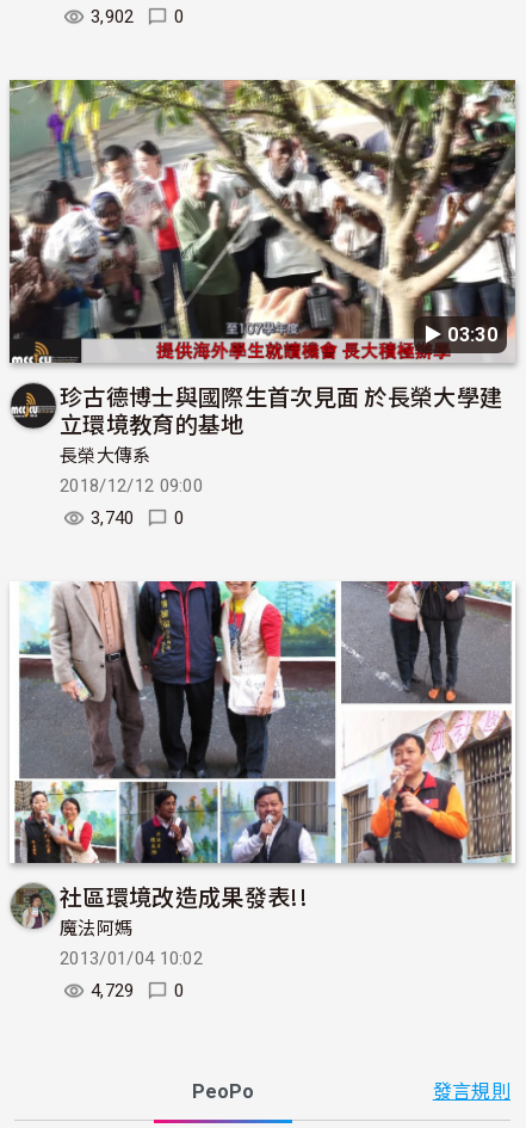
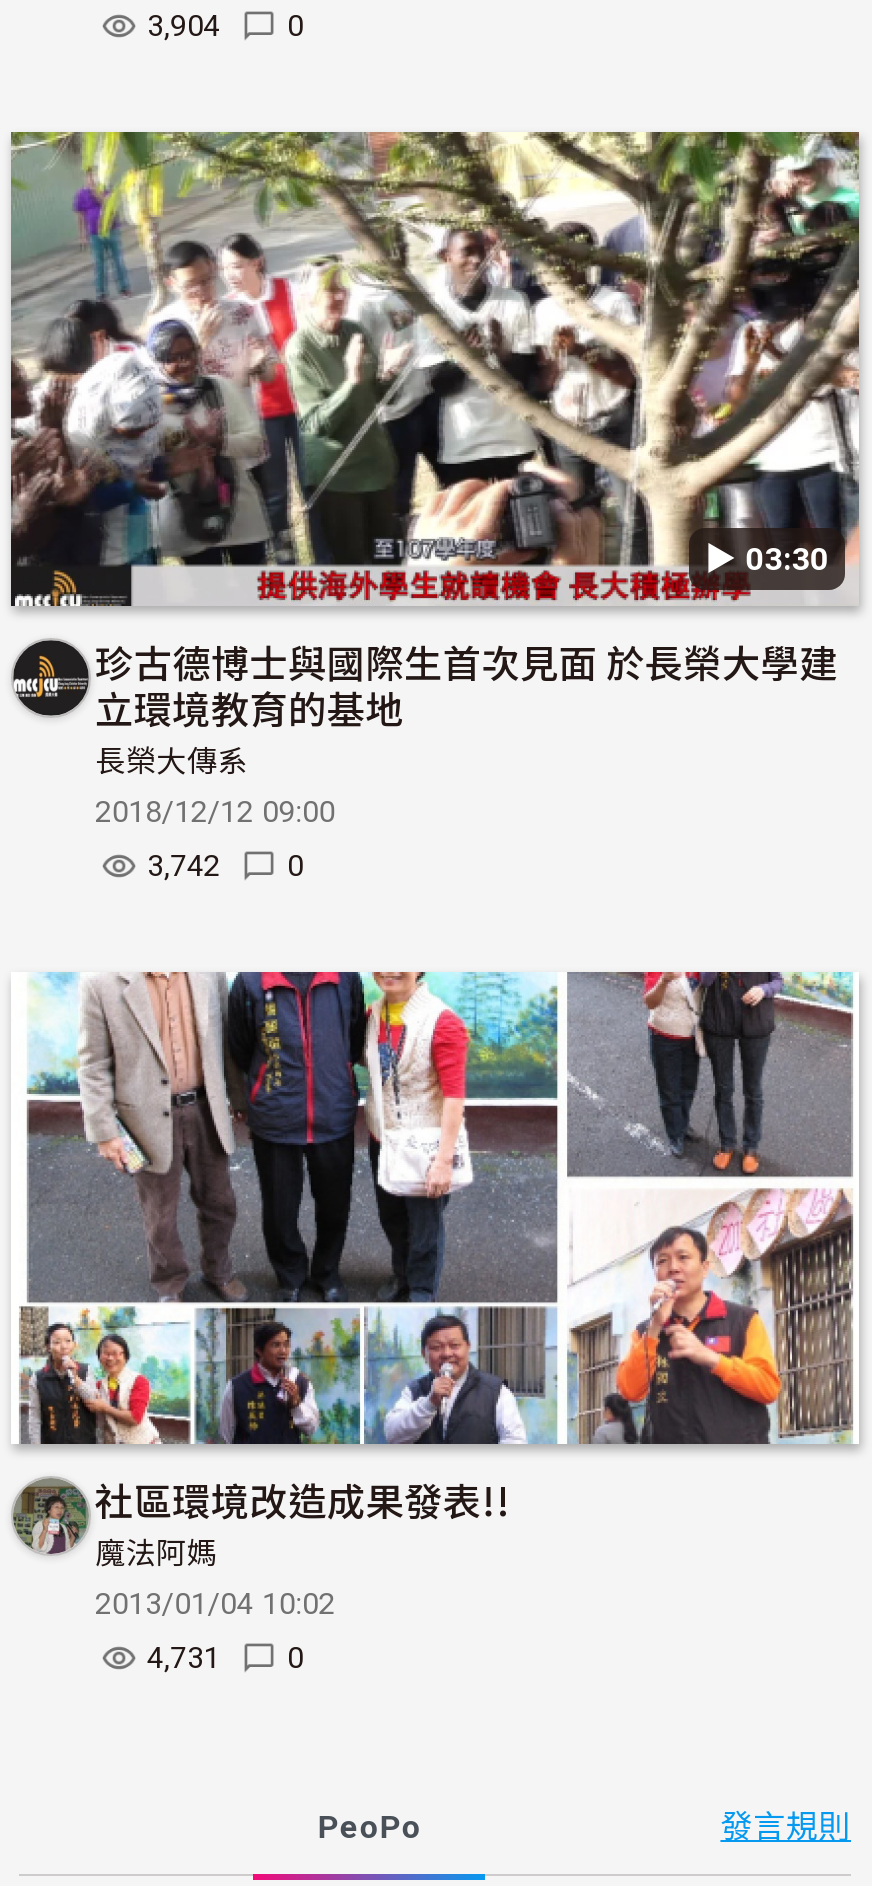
- 3,902 0
+ 3,904 0

- 3,740 0
+ 3,742 0

- 4,729 0
+ 4,731 0
